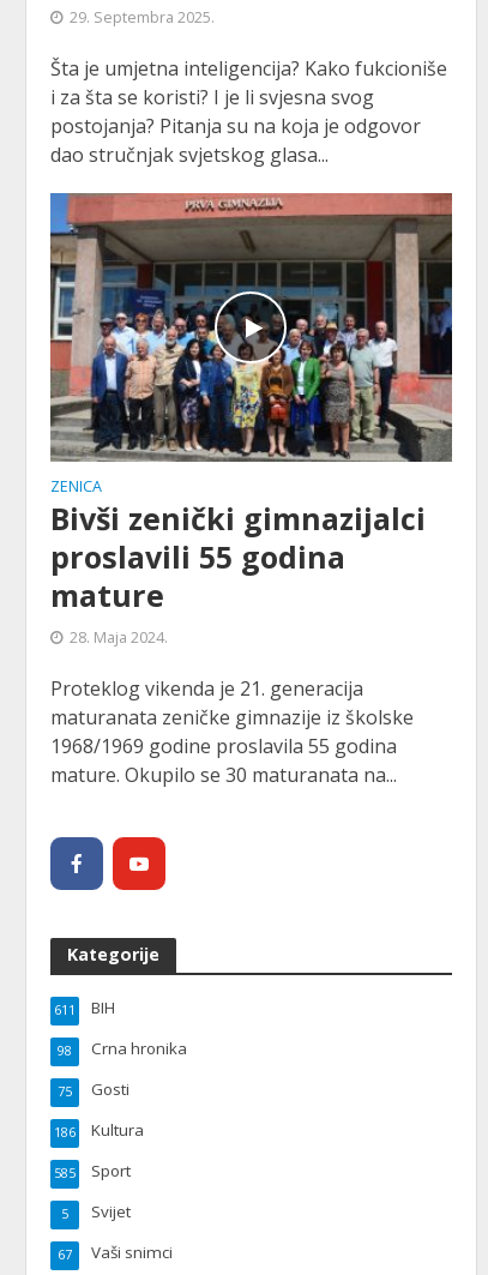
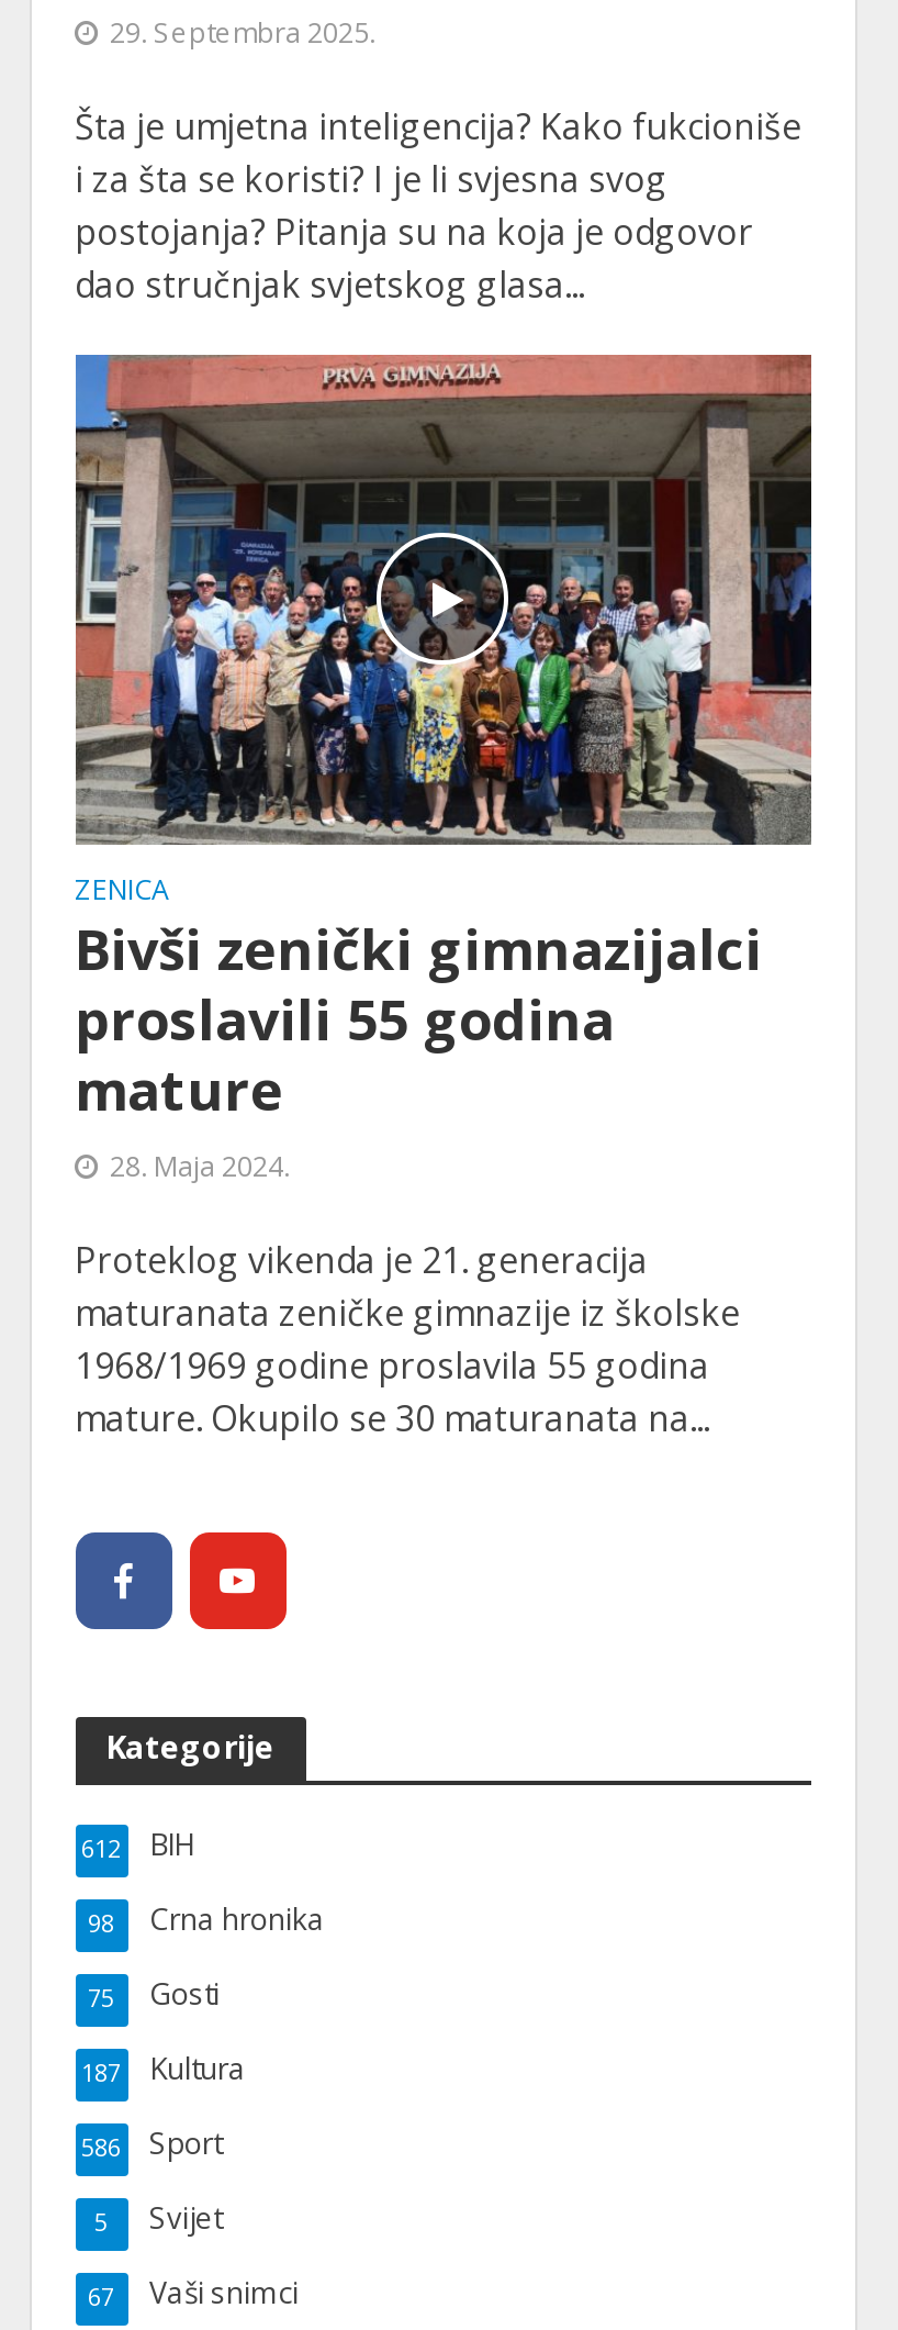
- 611 BIH
+ 612 BIH

- 186 Kultura
+ 187 Kultura

- 585 Sport
+ 586 Sport
